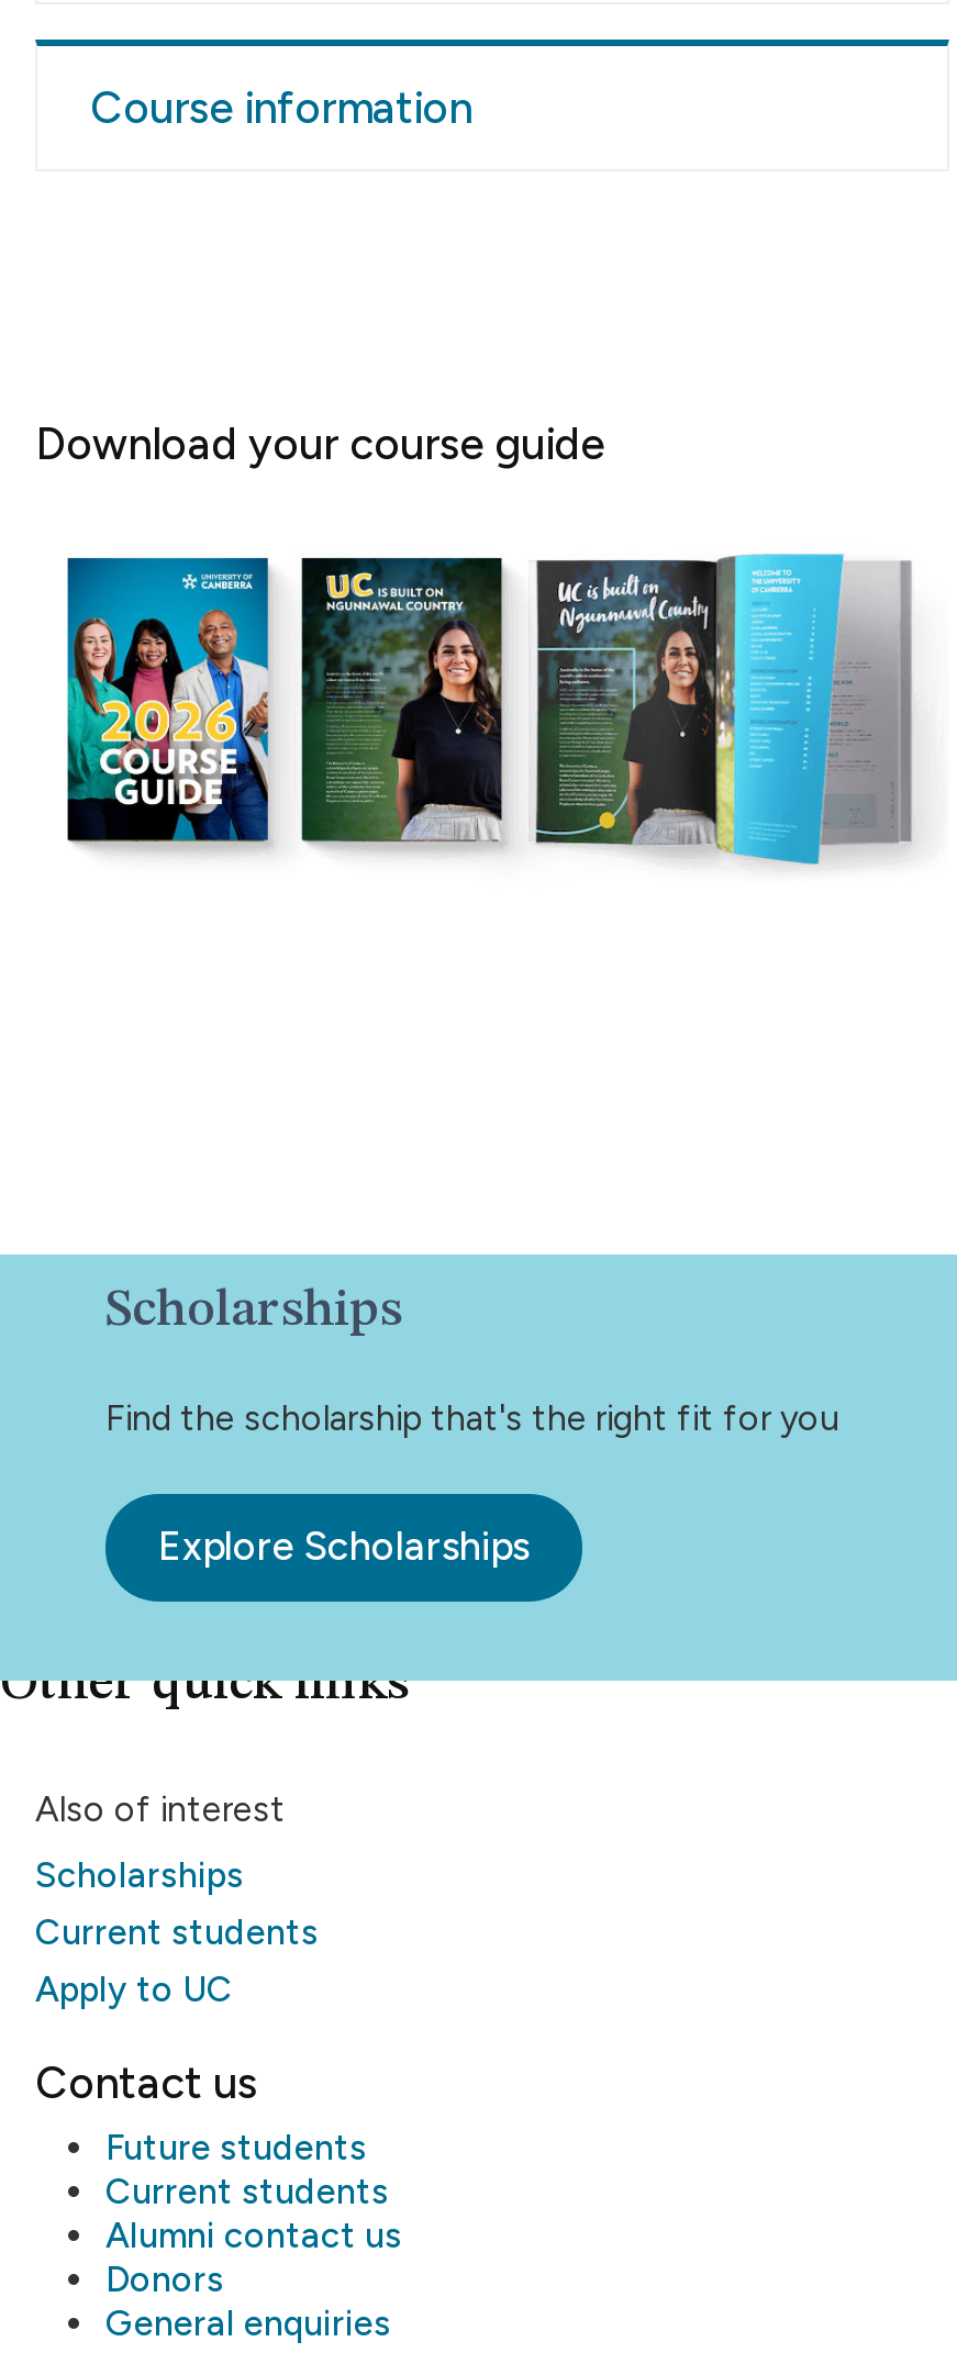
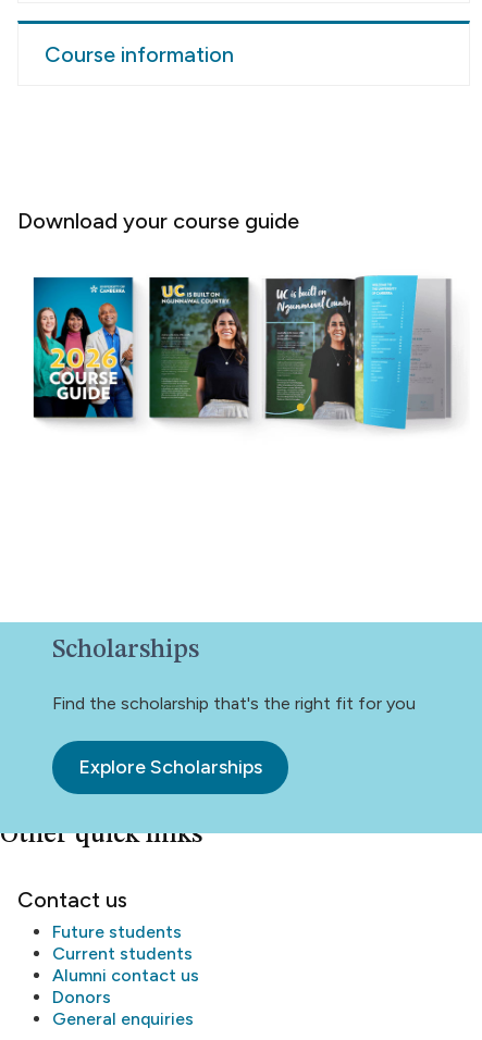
- Also of interest
- Scholarships
- Current students
- Apply to UC
